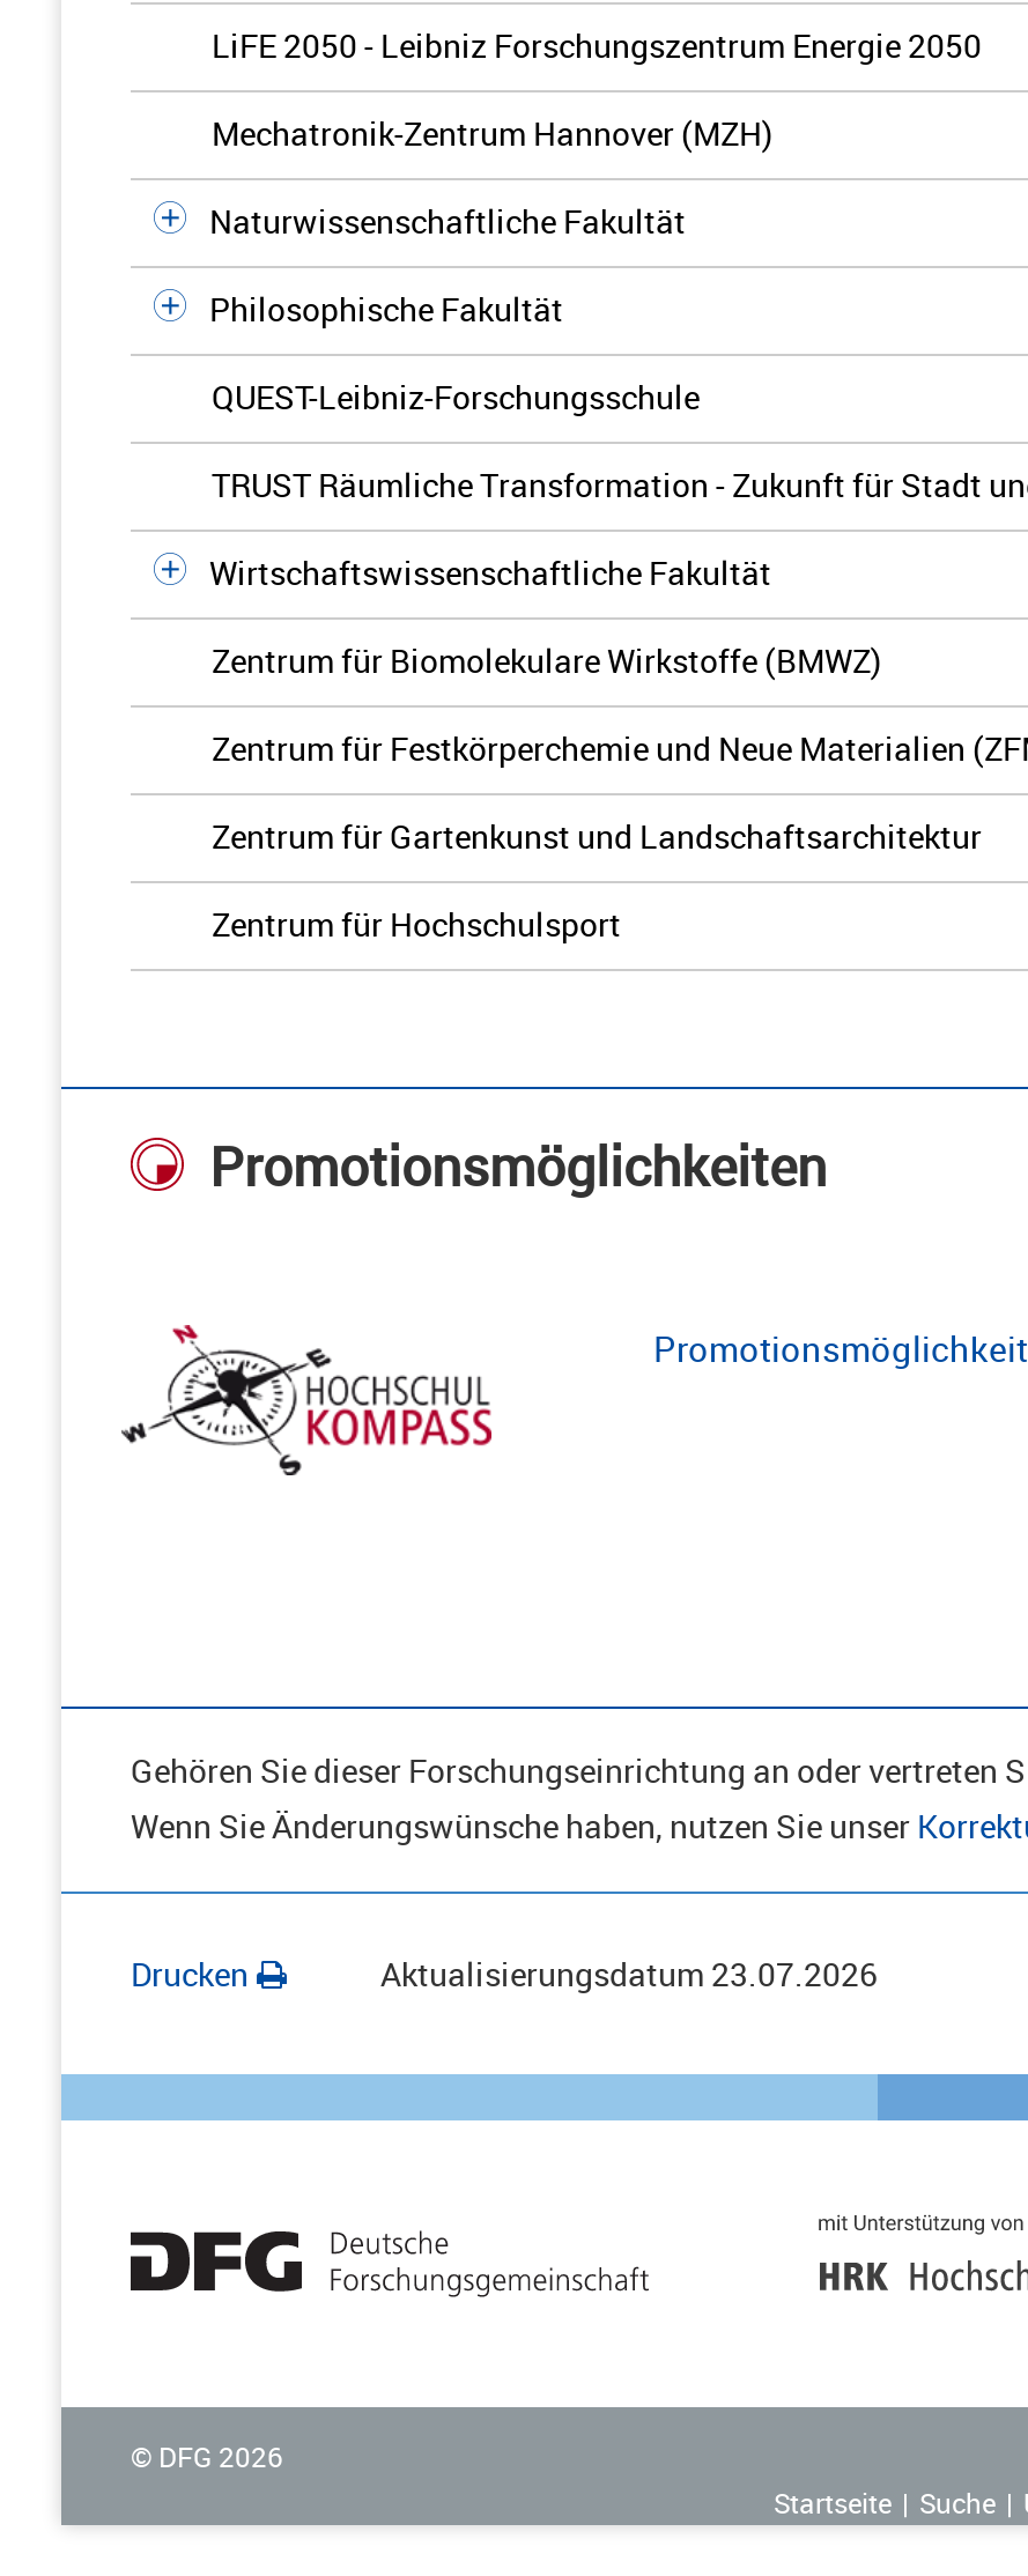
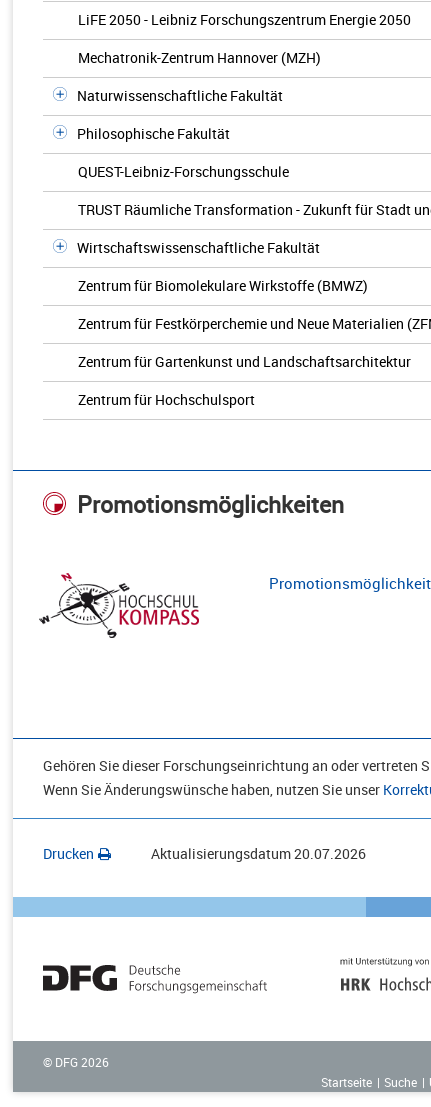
- Aktualisierungsdatum 23.07.2026
+ Aktualisierungsdatum 20.07.2026
